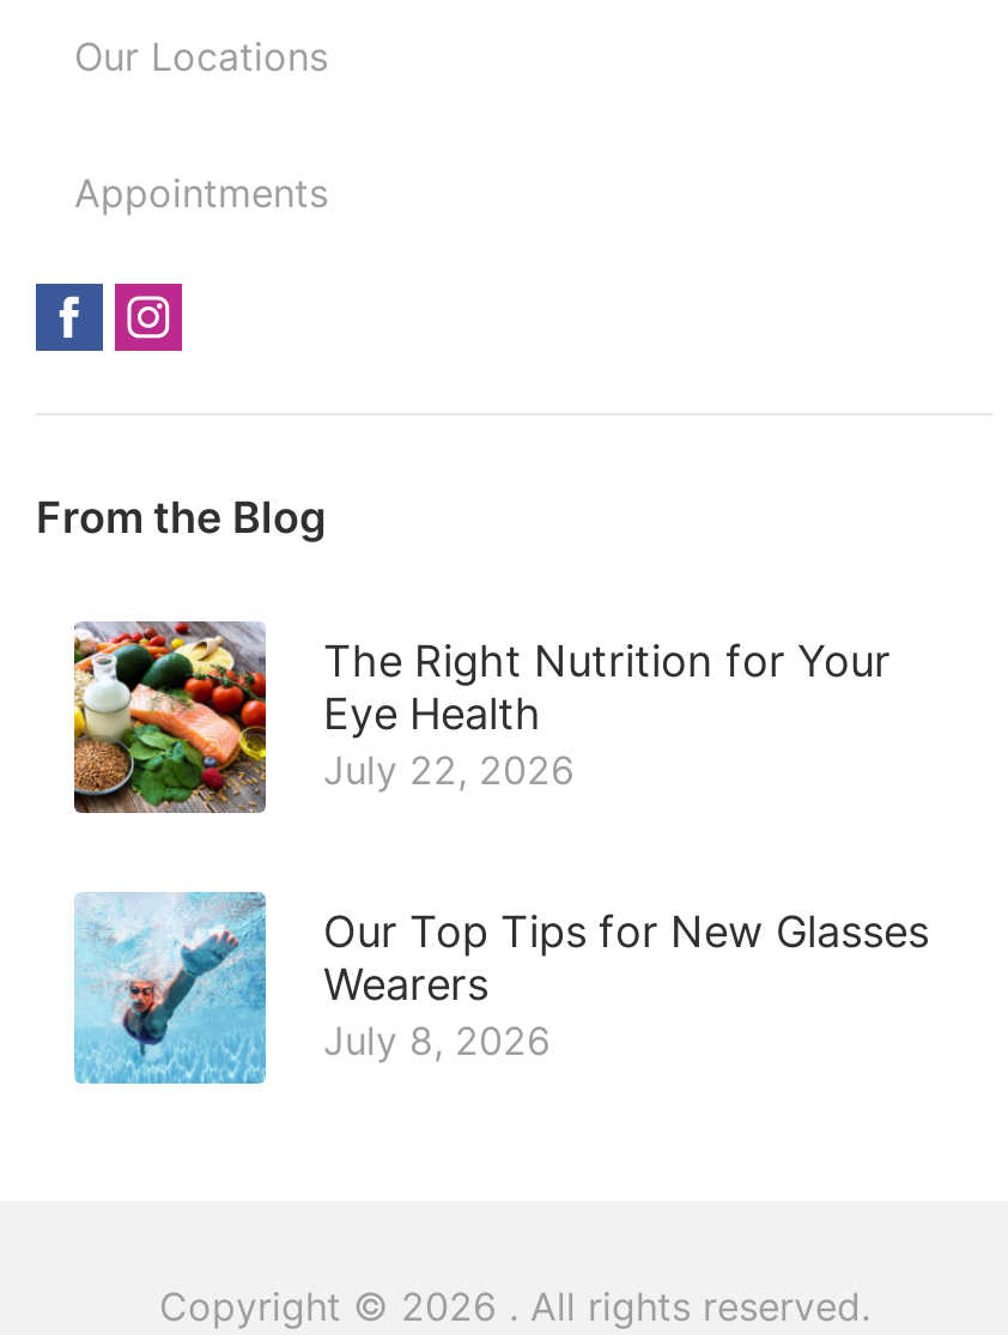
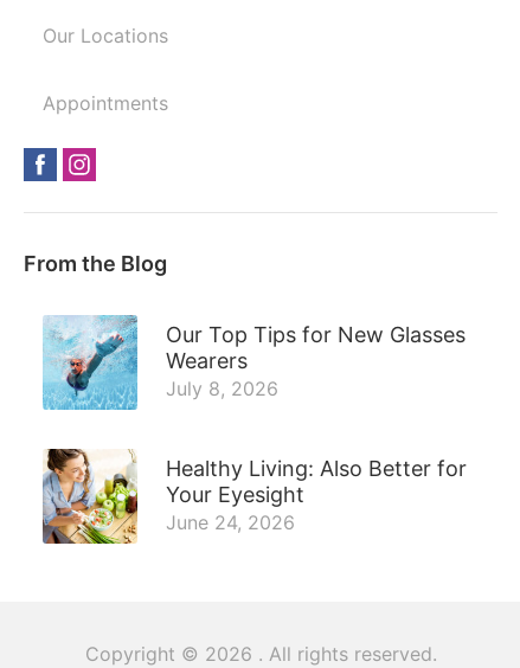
- [image]
- The Right Nutrition for Your
- Eye Health
- July 22, 2026

moved up: [image] | Our Top Tips for New Glasses | Wearers | July 8, 2026

+ [image]
+ Healthy Living: Also Better for
+ Your Eyesight
+ June 24, 2026
